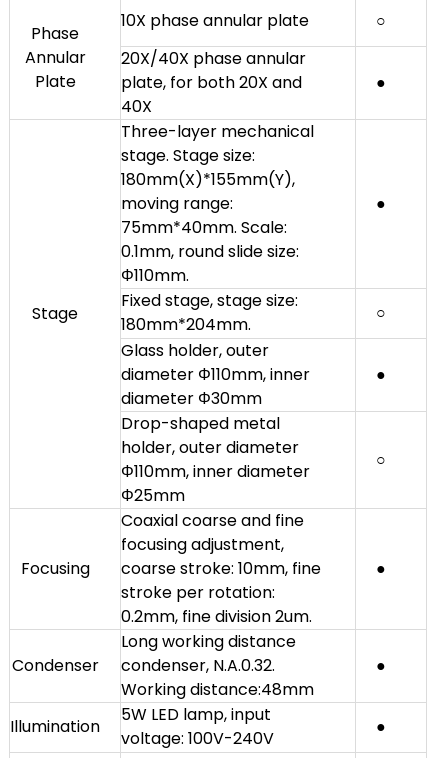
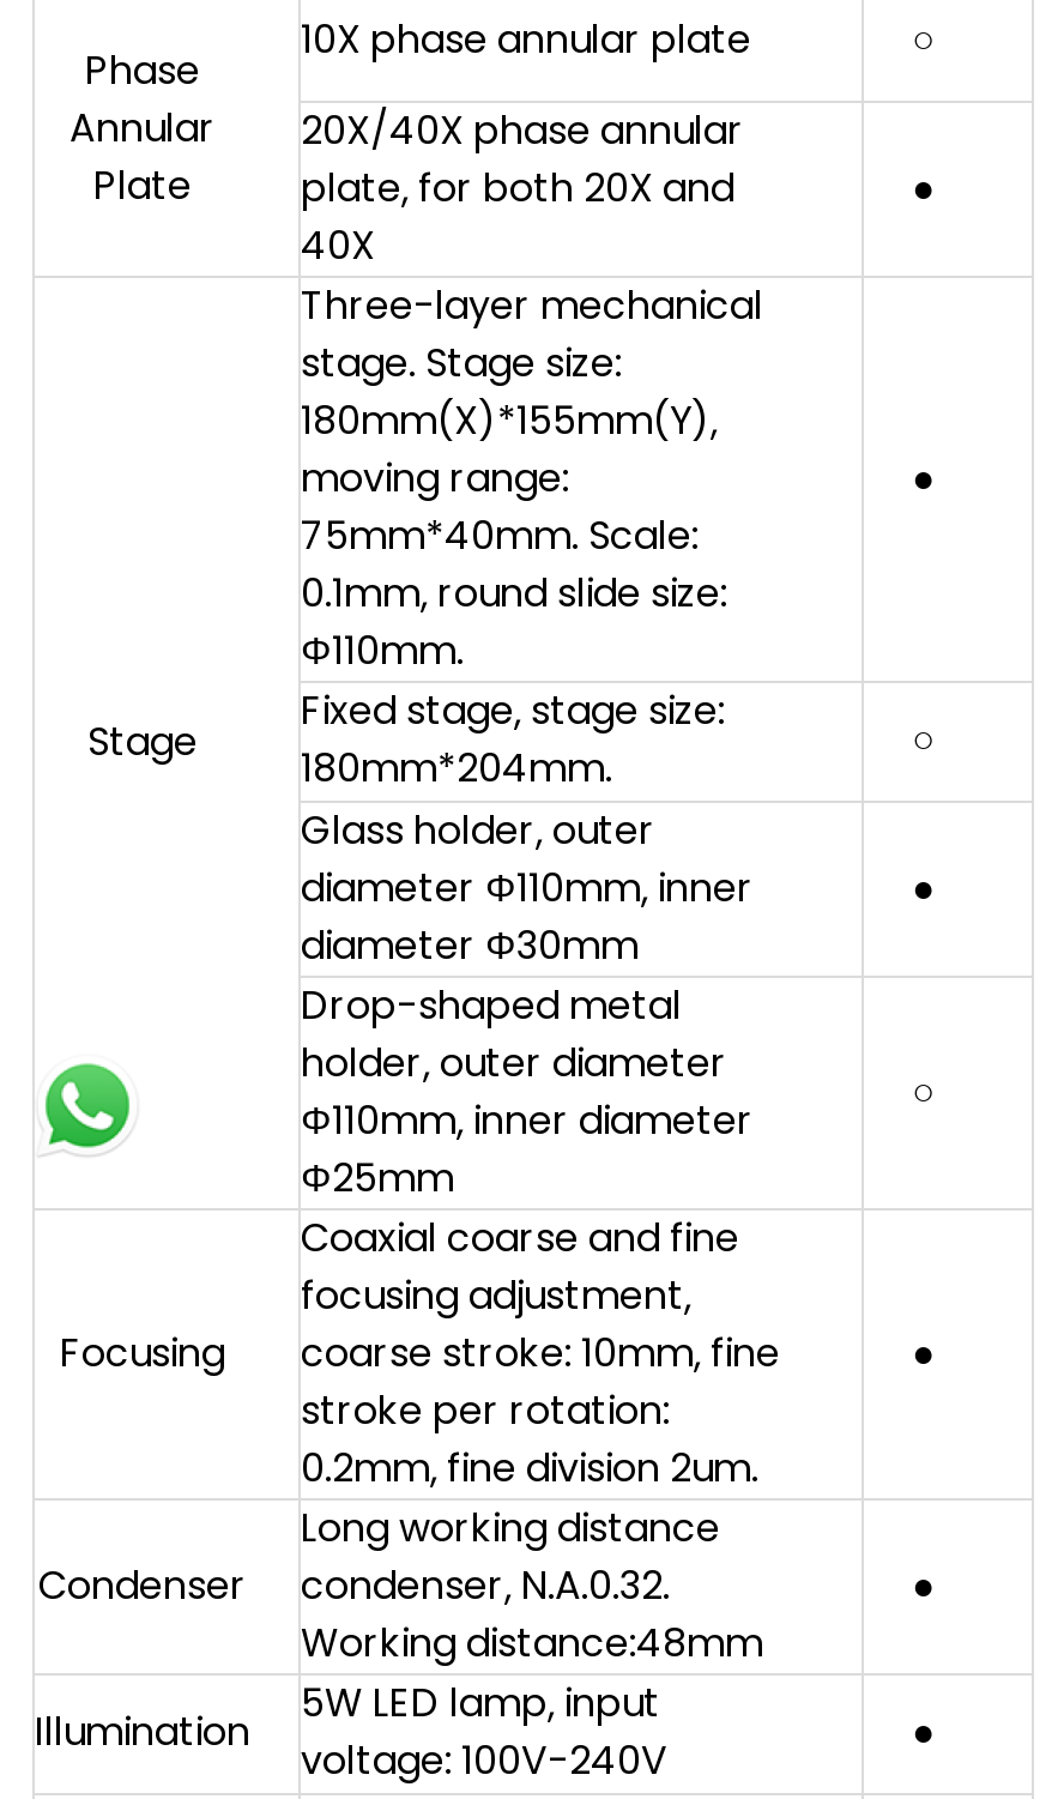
+ [image]
